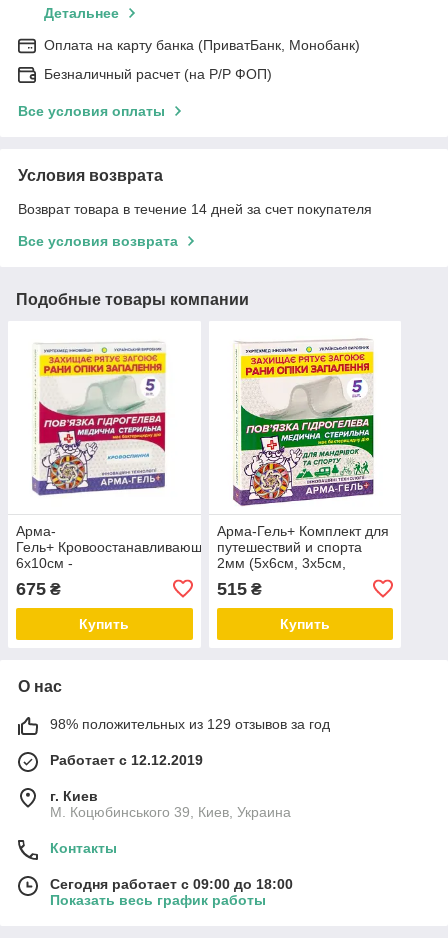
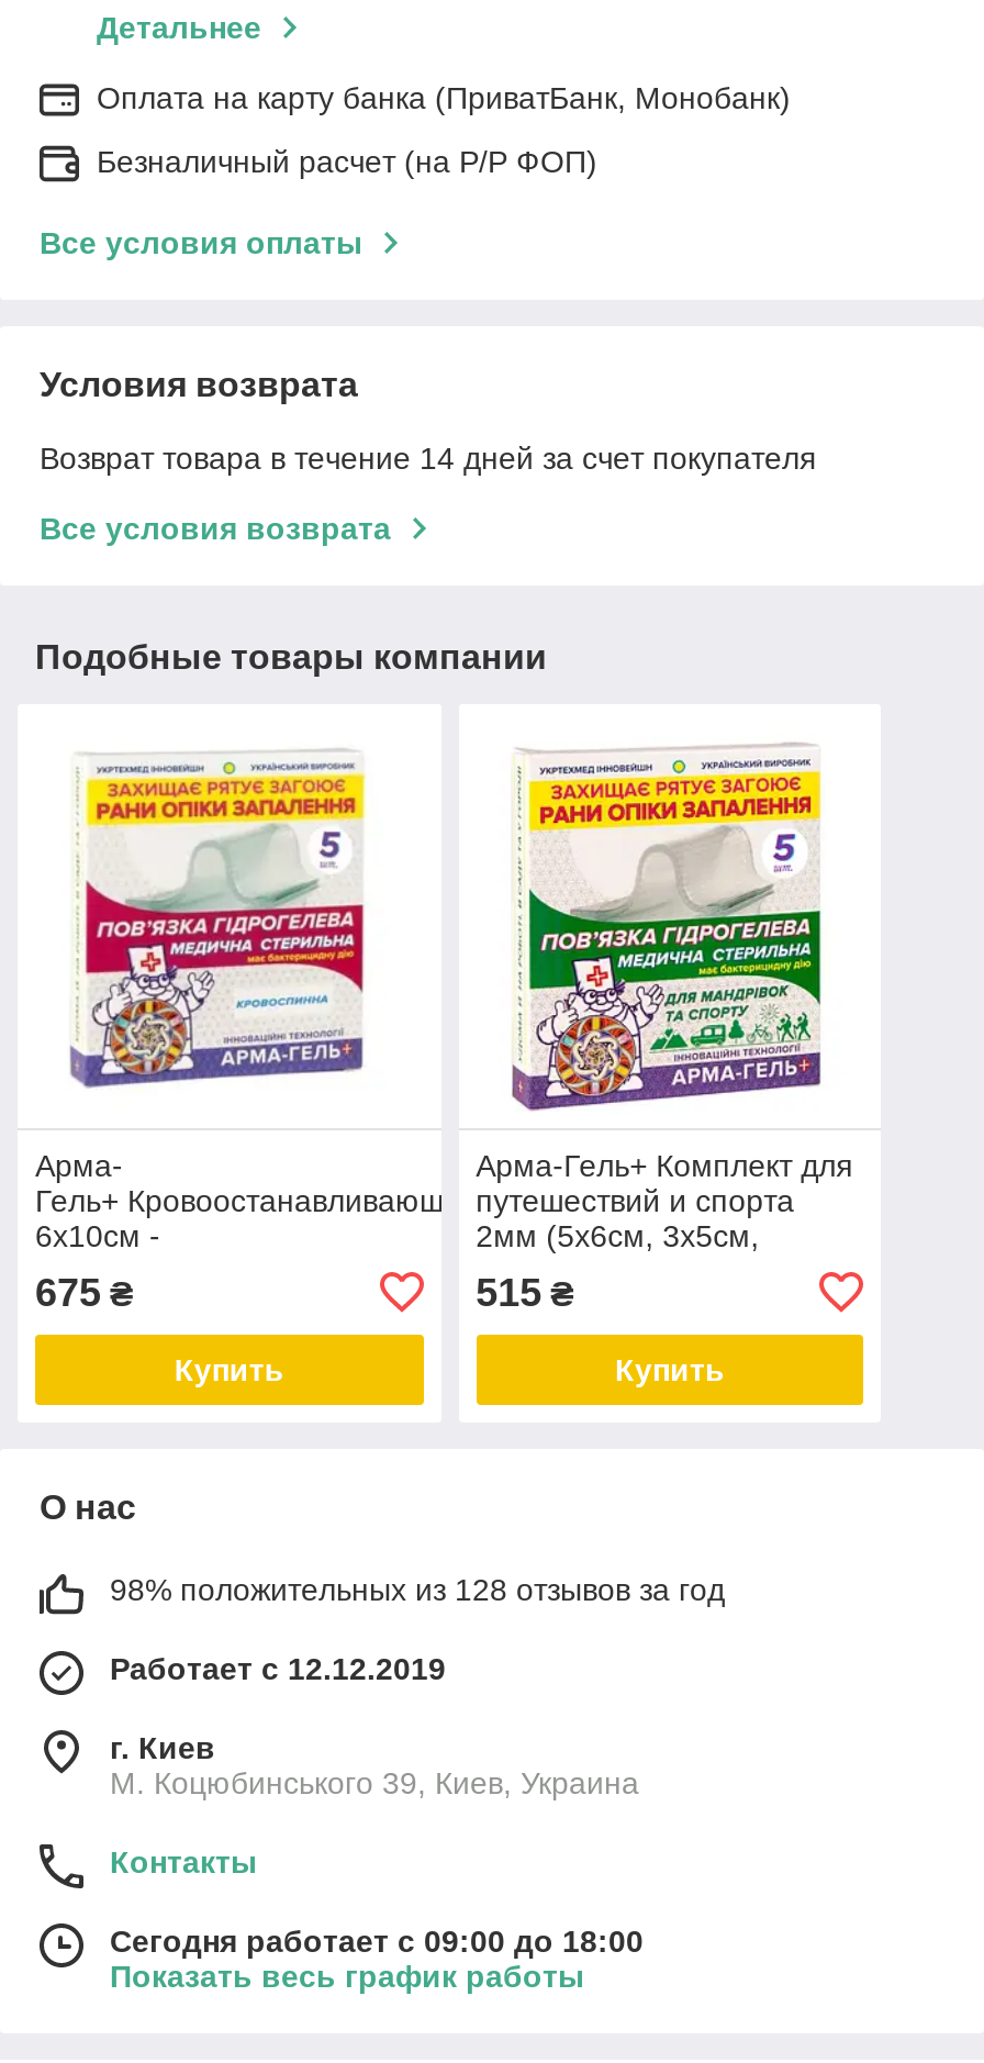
- 98% положительных из 129 отзывов за год
+ 98% положительных из 128 отзывов за год
